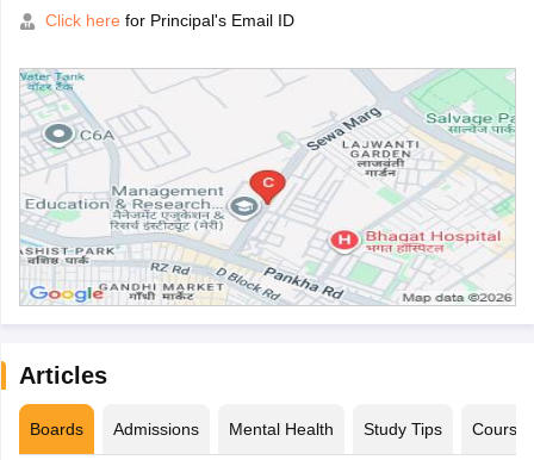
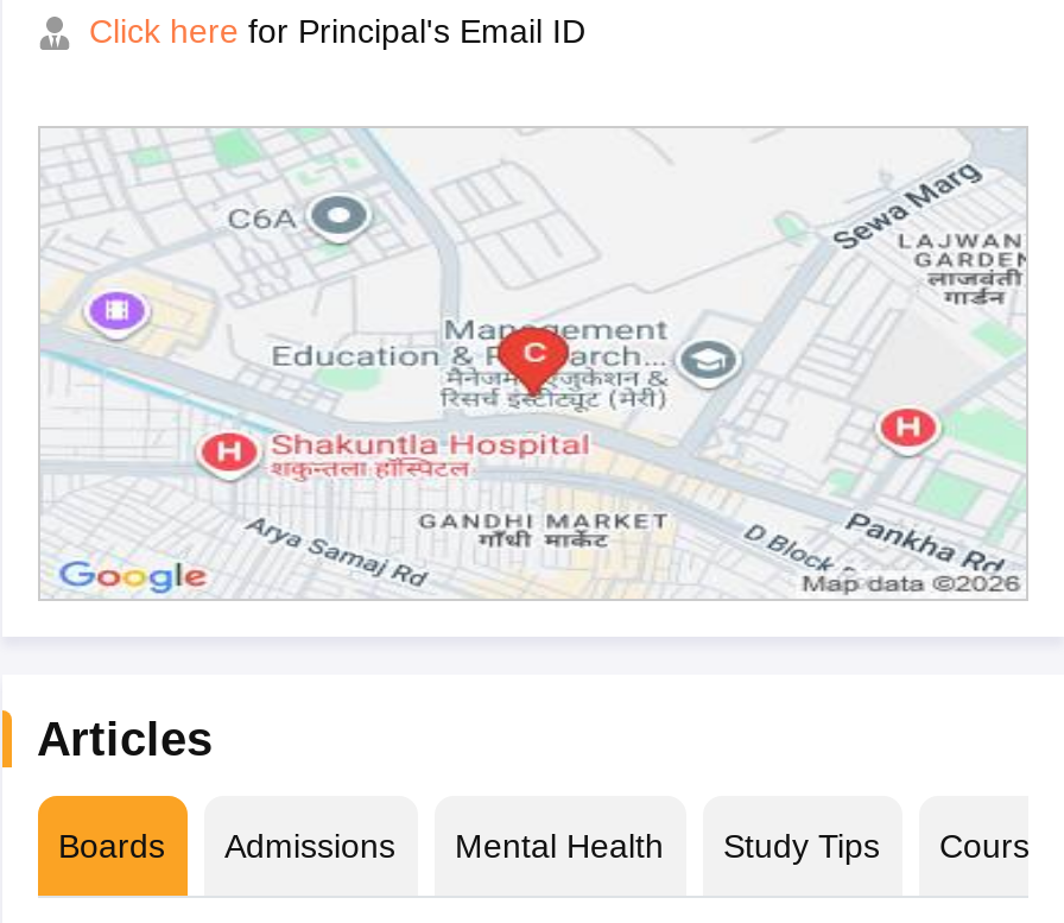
- [image]
+ [image]
